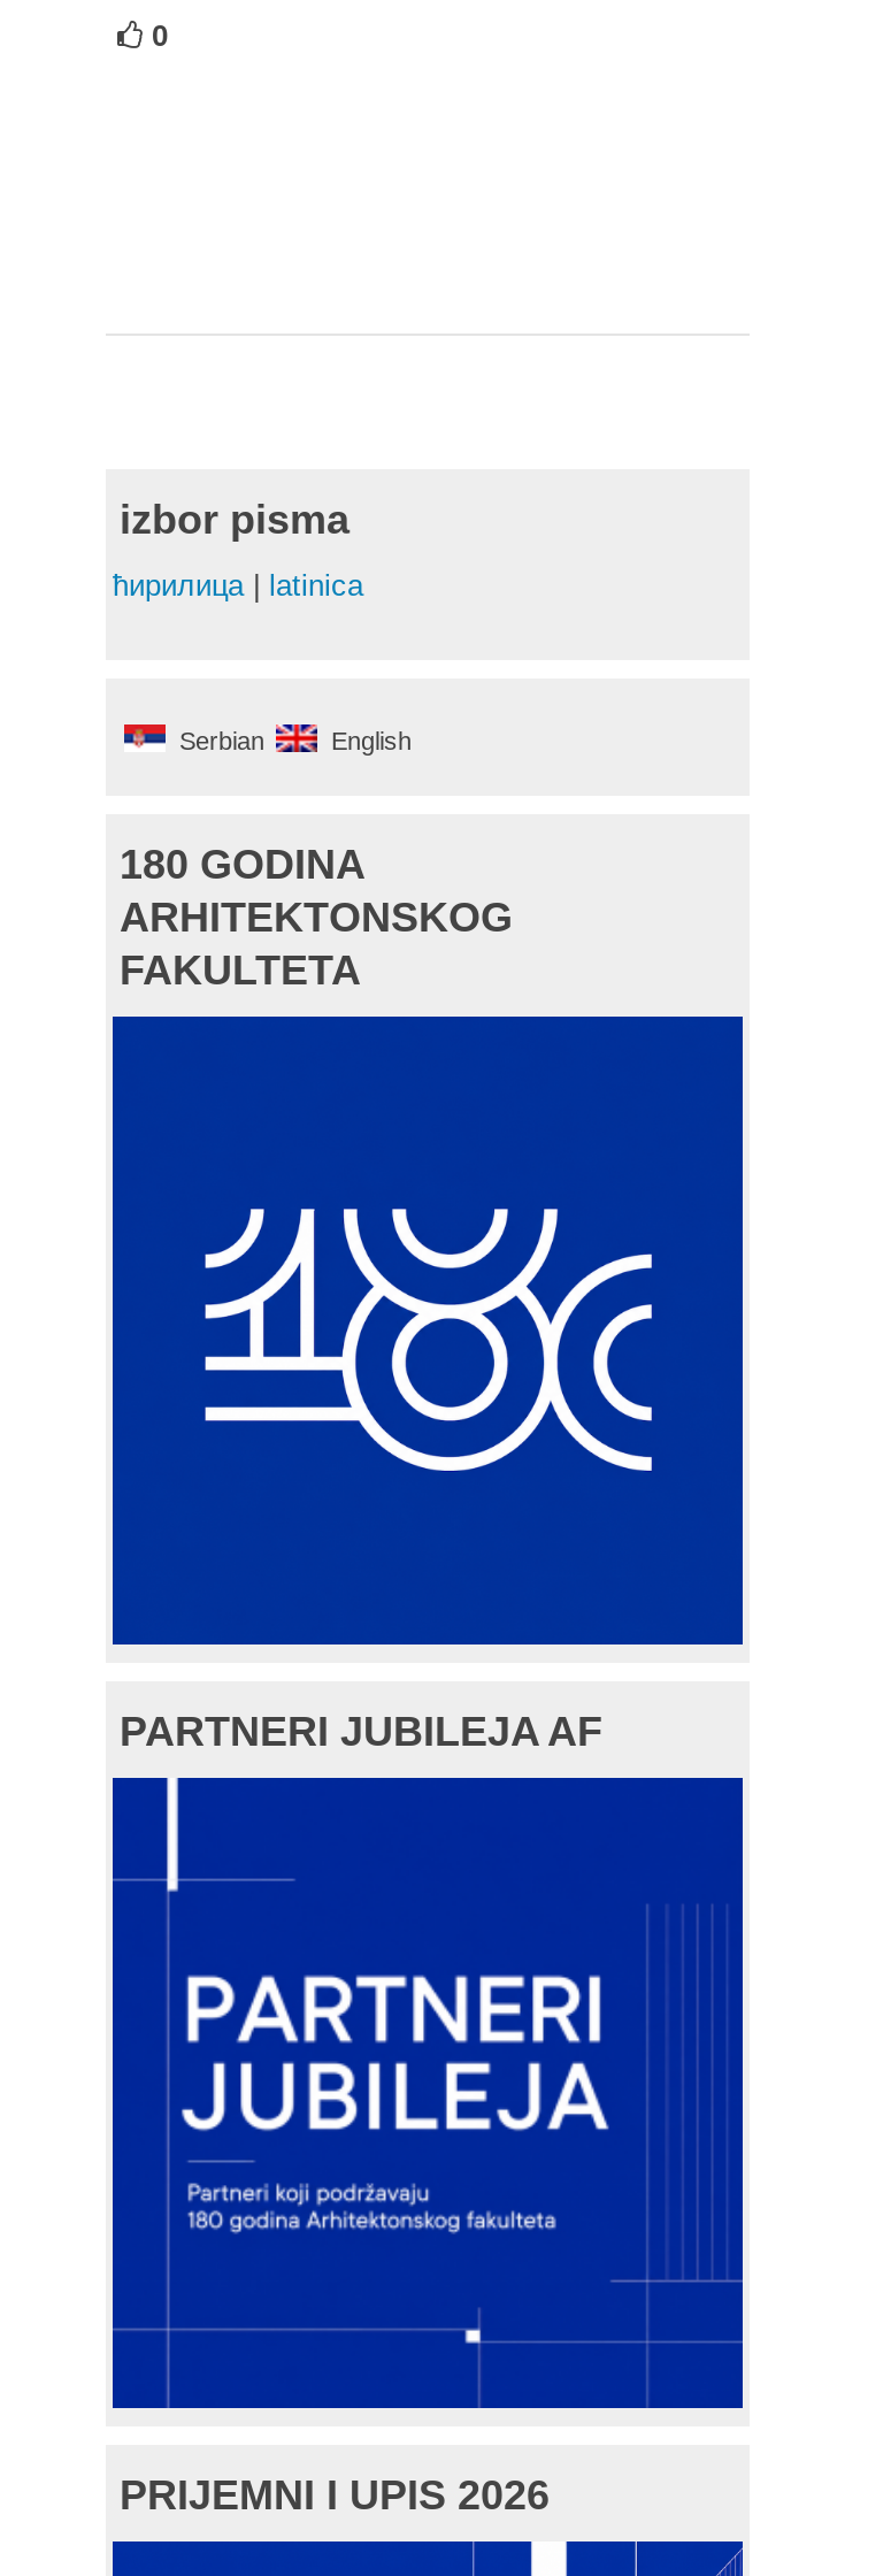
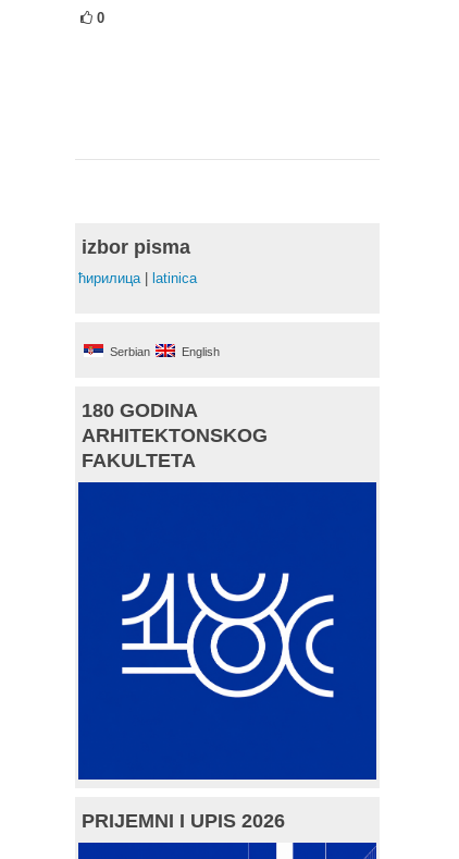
- PARTNERI JUBILEJA AF

- [image]
